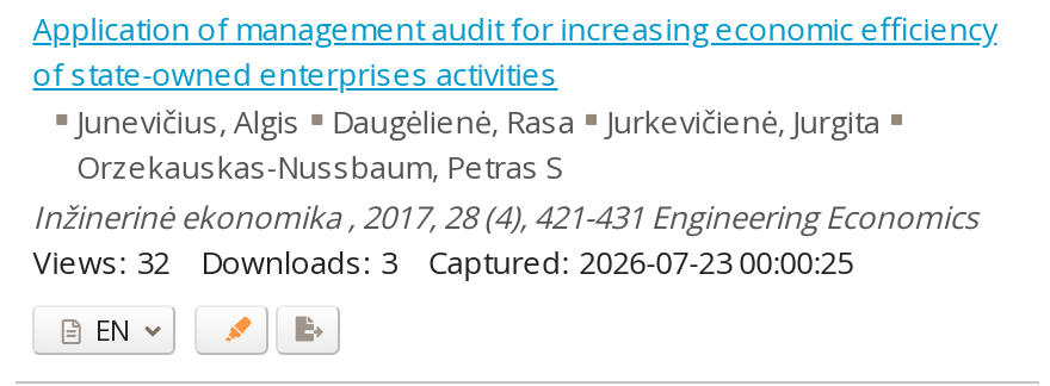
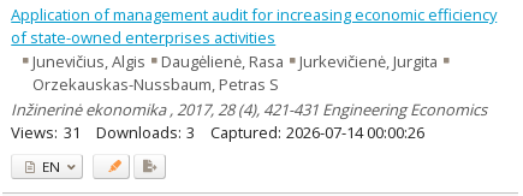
- Views: 32
+ Views: 31

- Captured: 2026-07-23 00:00:25
+ Captured: 2026-07-14 00:00:26
